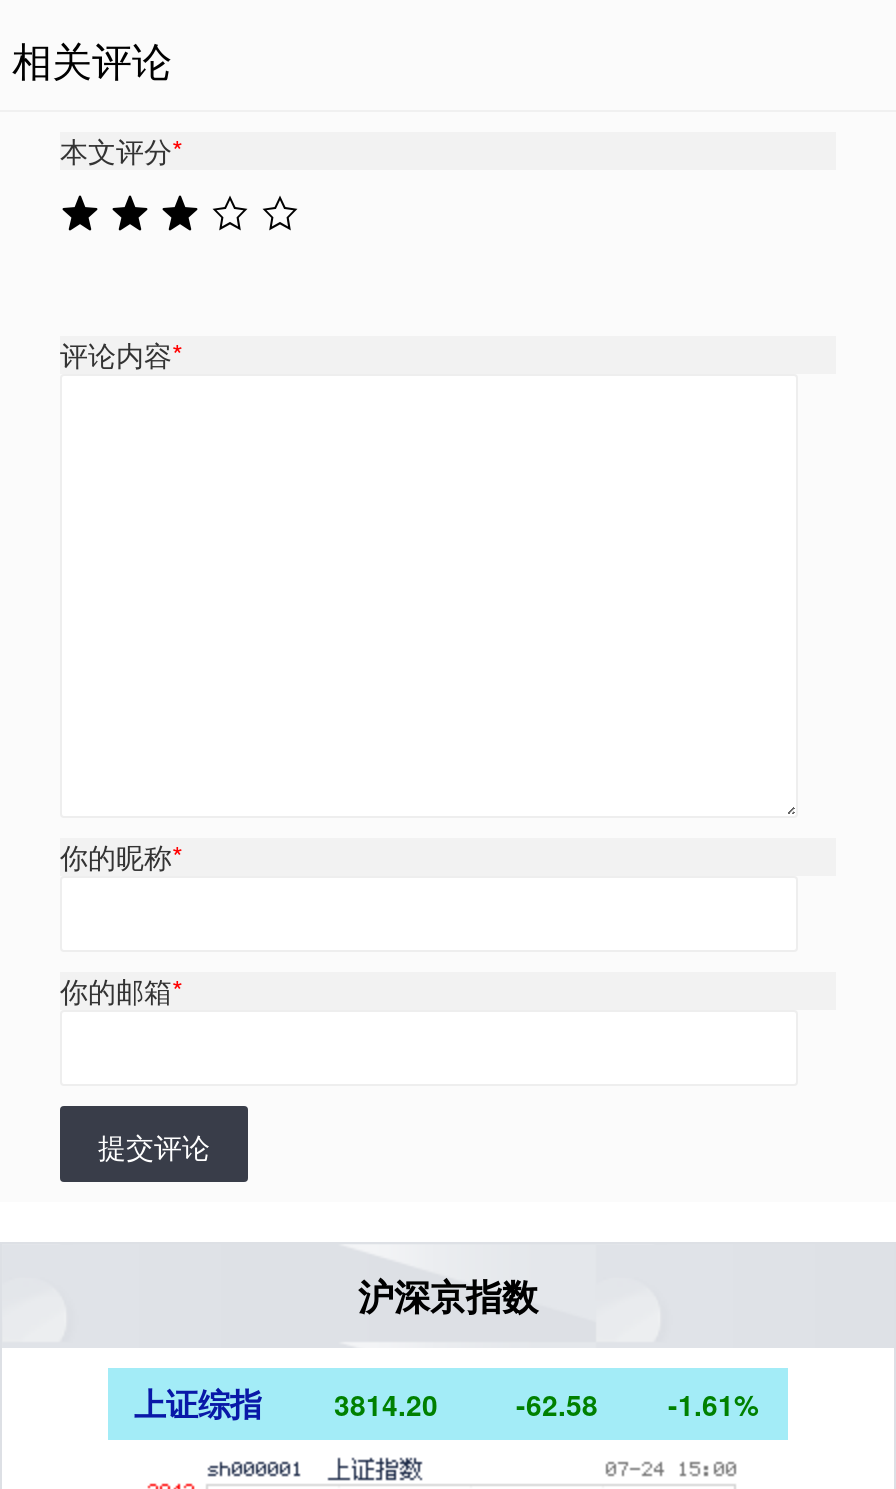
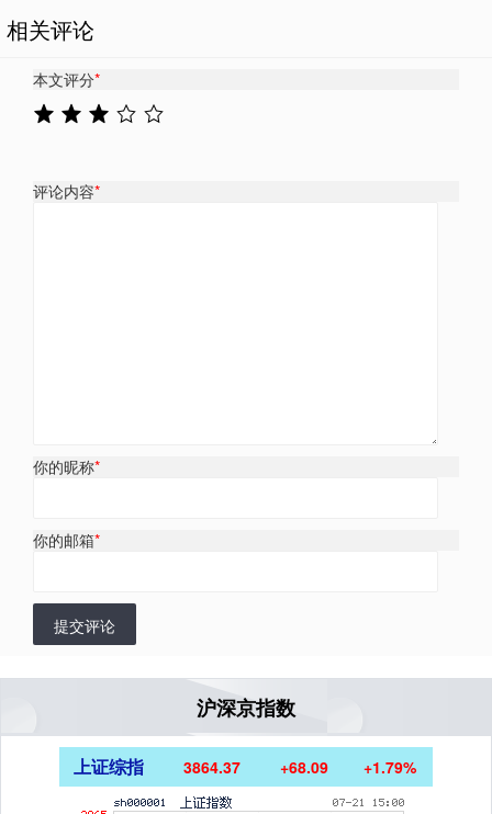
- 3814.20
+ 3864.37

- -62.58
+ +68.09

- -1.61%
+ +1.79%
